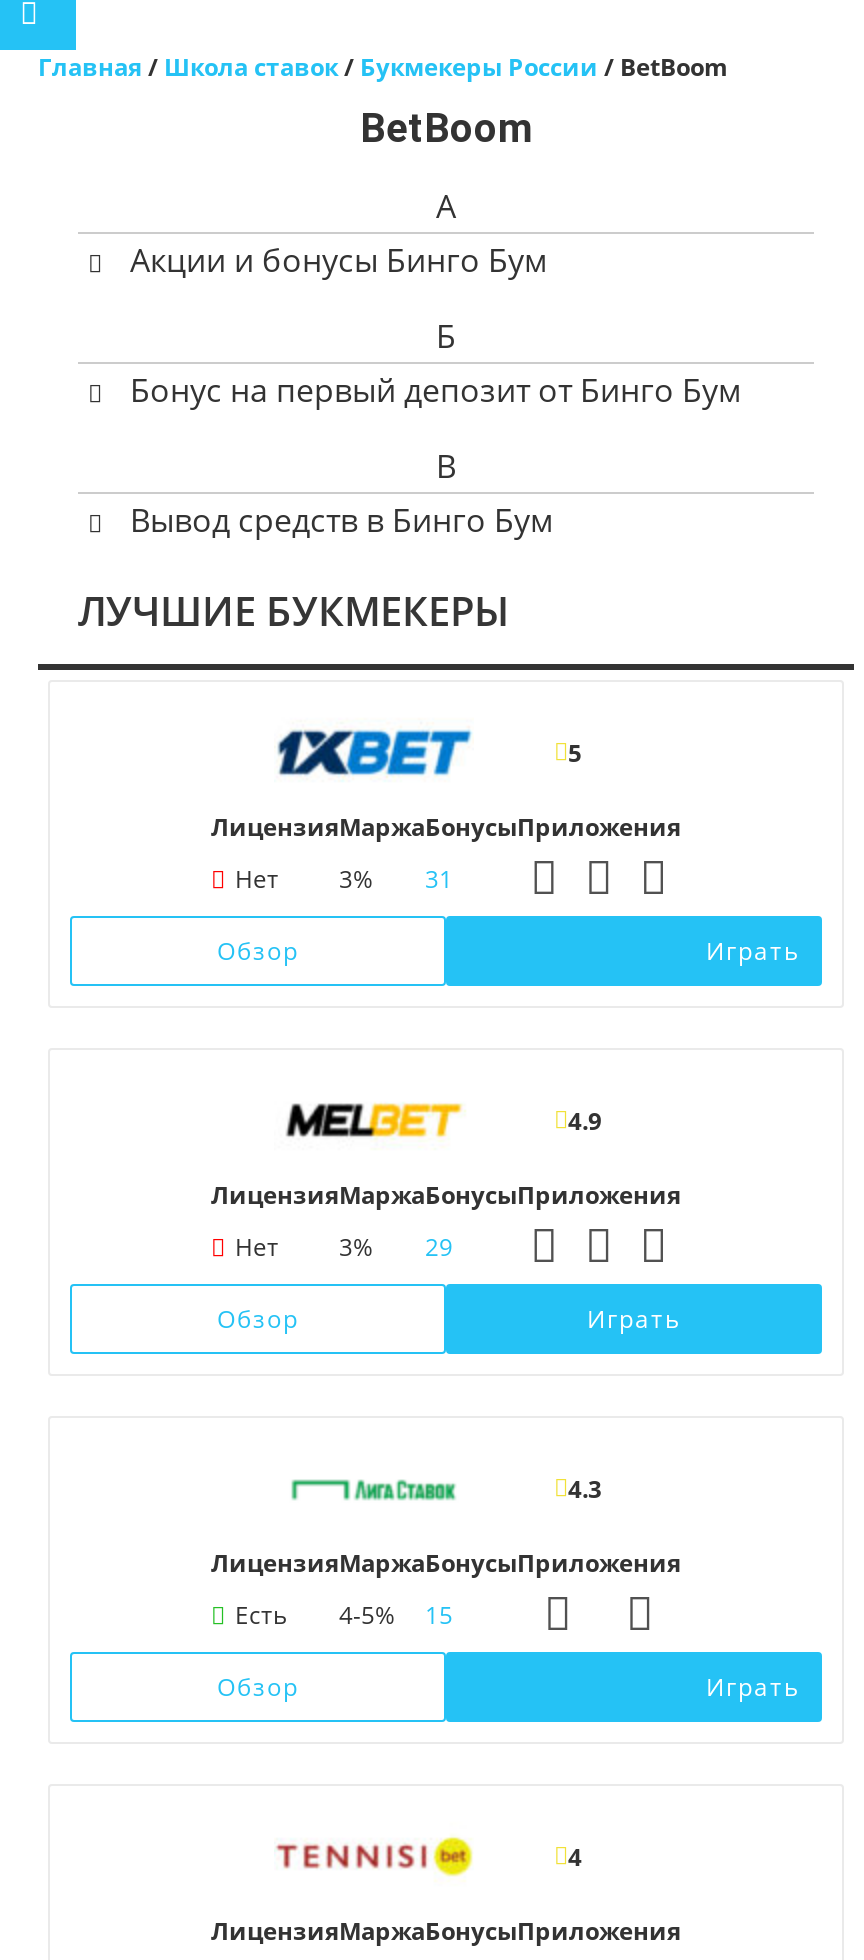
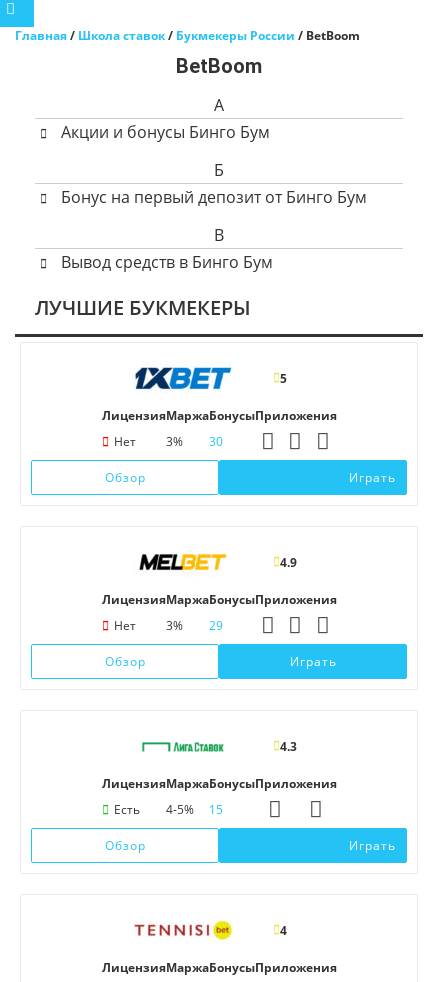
- Нет 3% 31
+ Нет 3% 30
